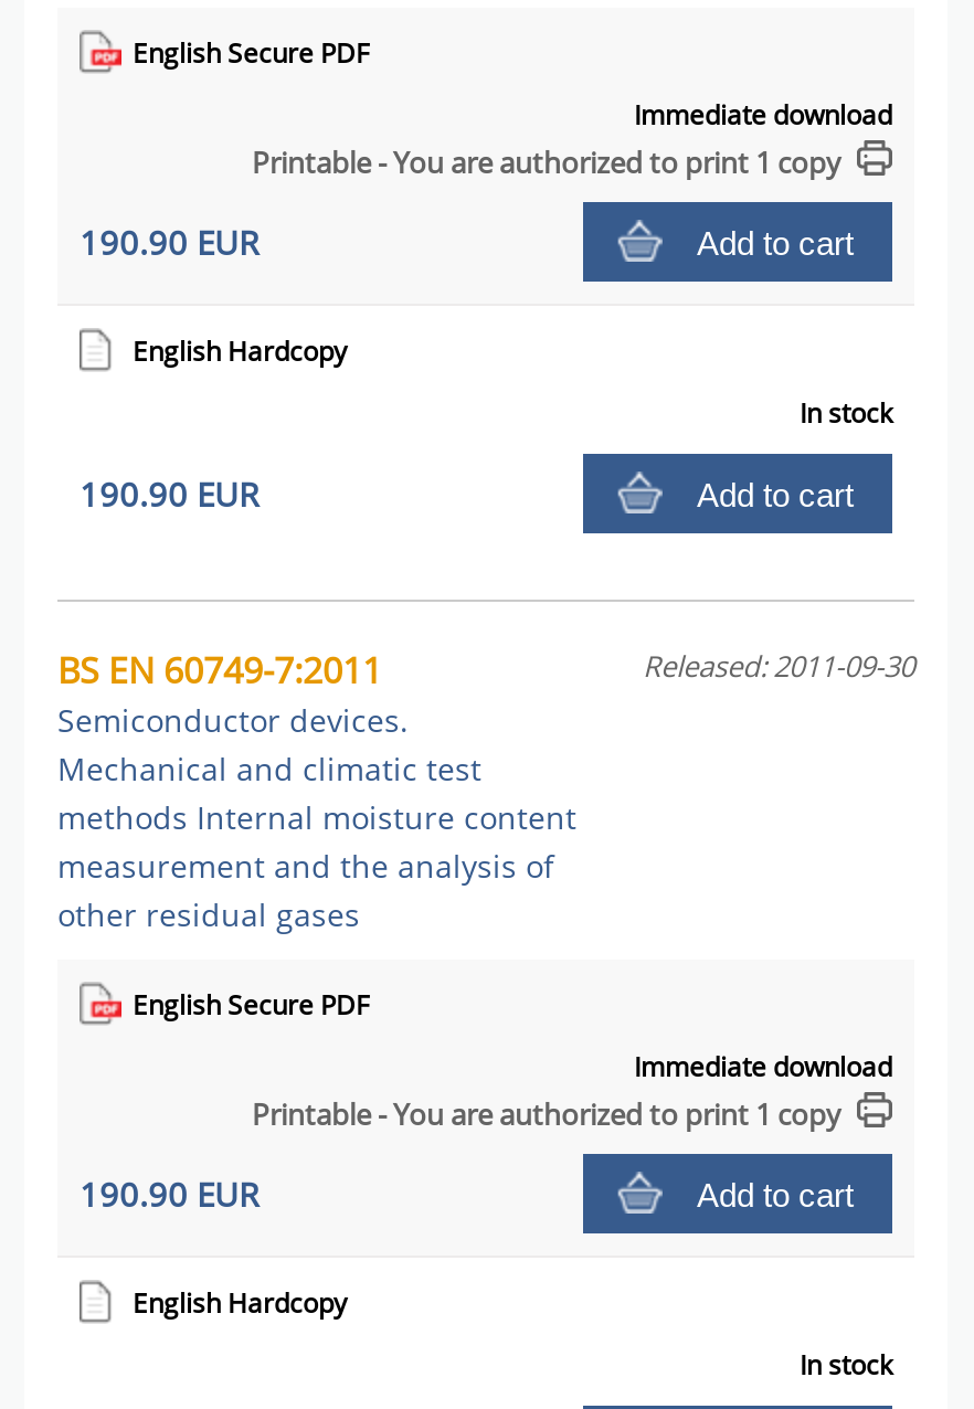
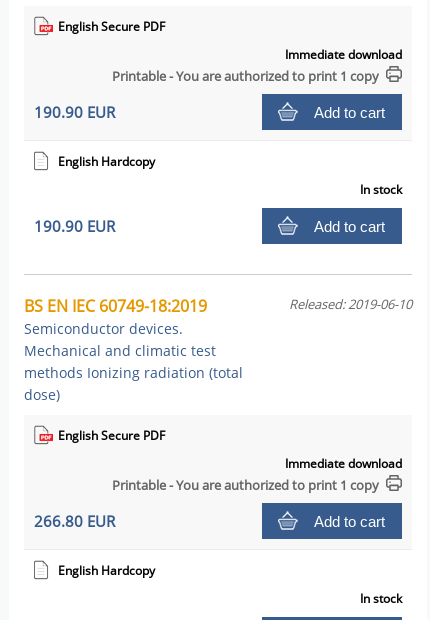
- BS EN 60749-7:2011
+ BS EN IEC 60749-18:2019

- Released: 2011-09-30
+ Released: 2019-06-10

- methods Internal moisture content
- measurement and the analysis of
- other residual gases
+ methods Ionizing radiation (total
+ dose)

- 190.90 EUR
+ 266.80 EUR
